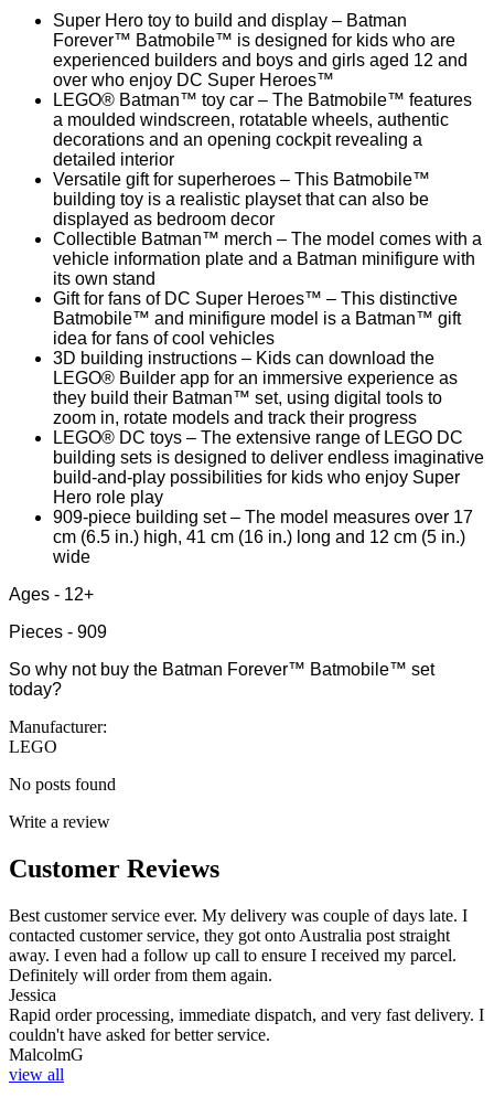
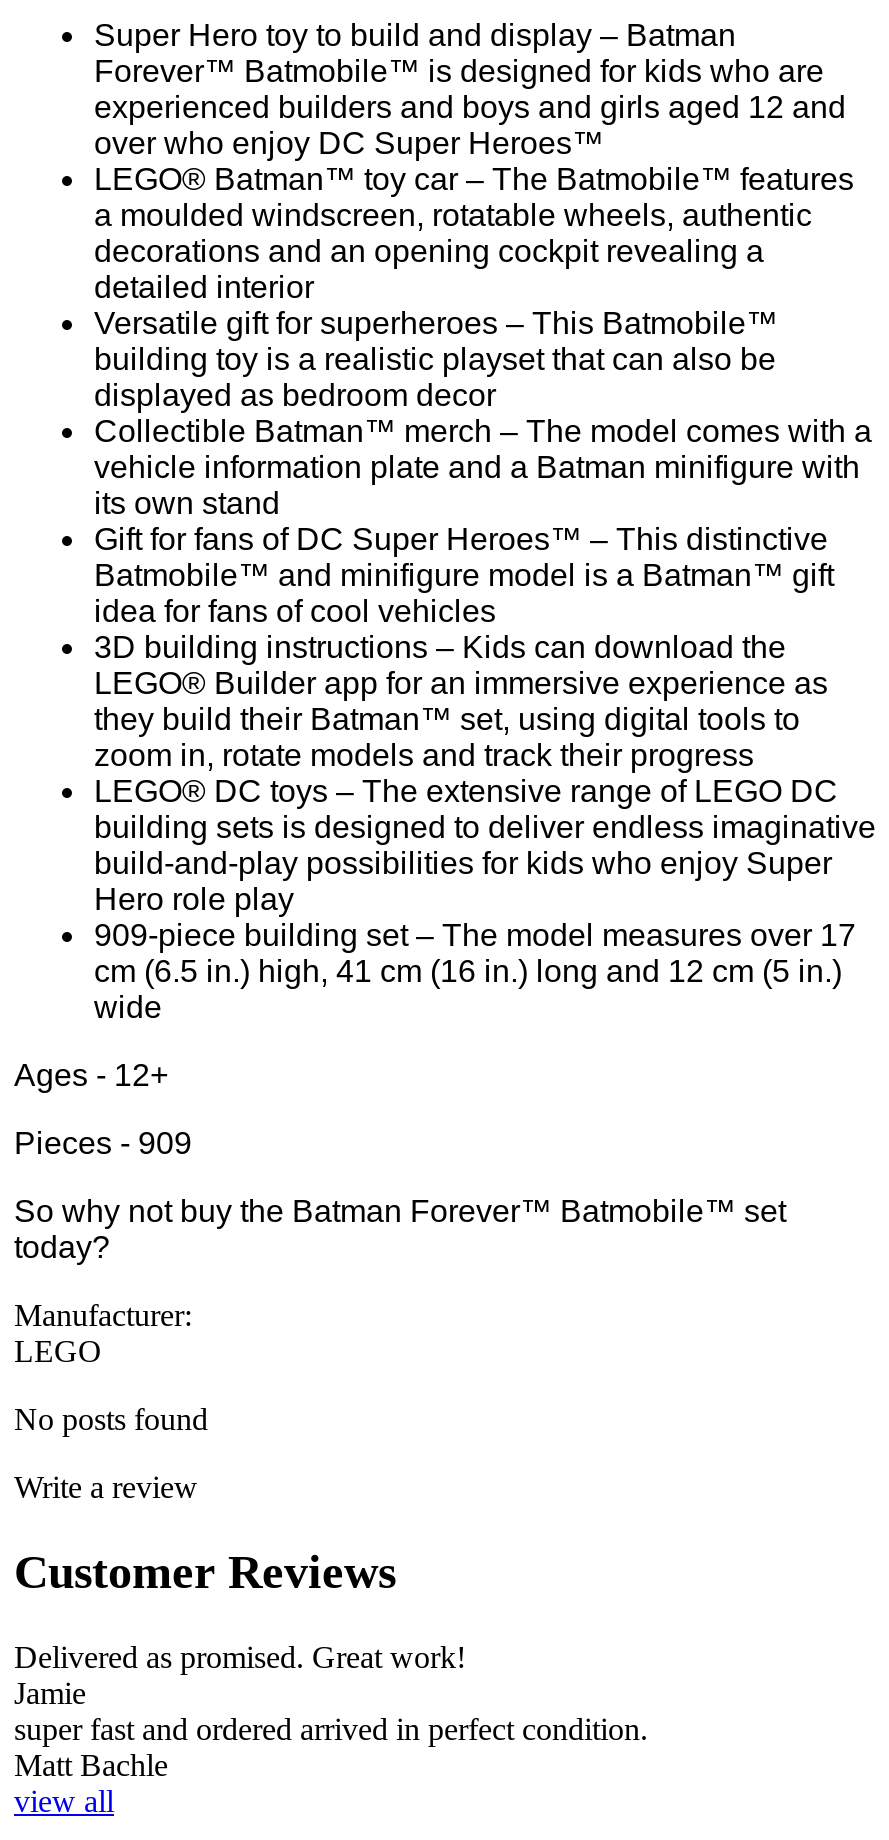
- Best customer service ever. My delivery was couple of days late. I
- contacted customer service, they got onto Australia post straight
- away. I even had a follow up call to ensure I received my parcel.
- Definitely will order from them again.
- Jessica
- Rapid order processing, immediate dispatch, and very fast delivery. I
- couldn't have asked for better service.
- MalcolmG
+ Delivered as promised. Great work!
+ Jamie
+ super fast and ordered arrived in perfect condition.
+ Matt Bachle
